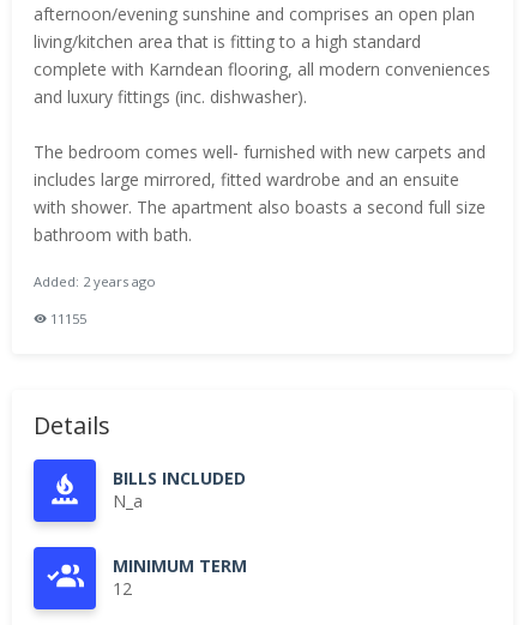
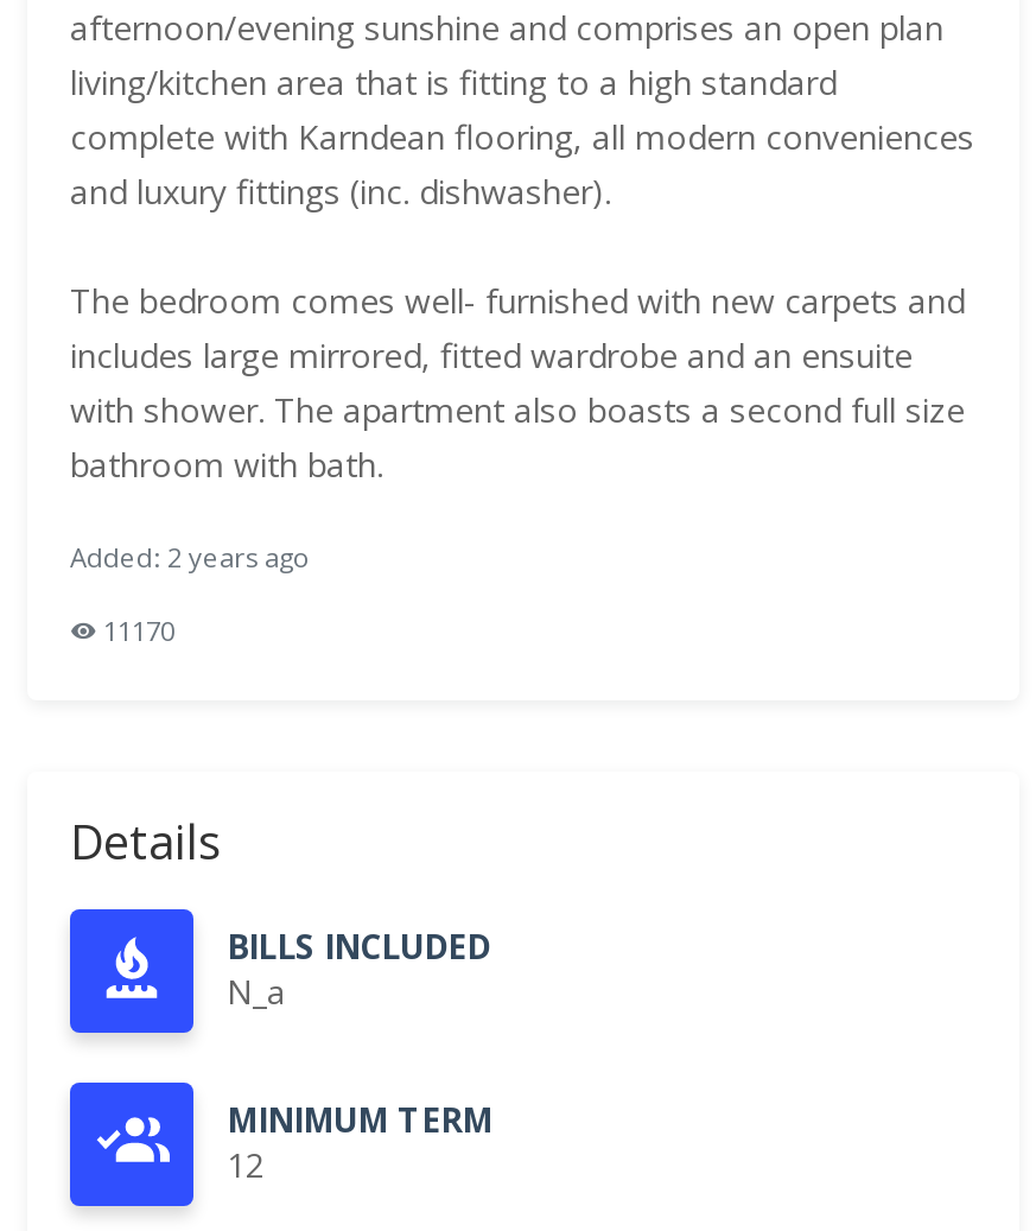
- 11155
+ 11170
